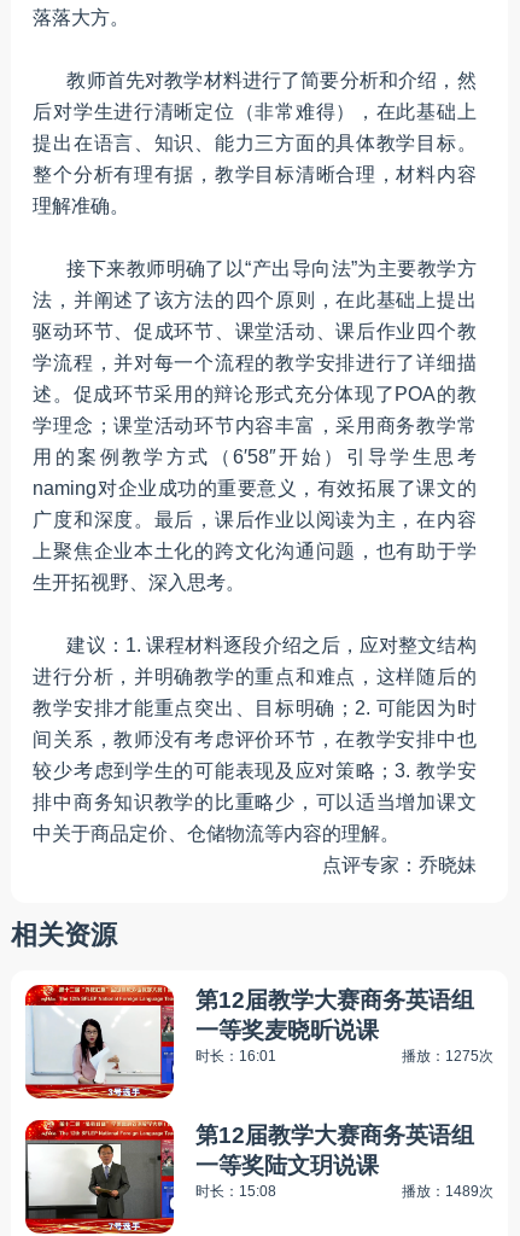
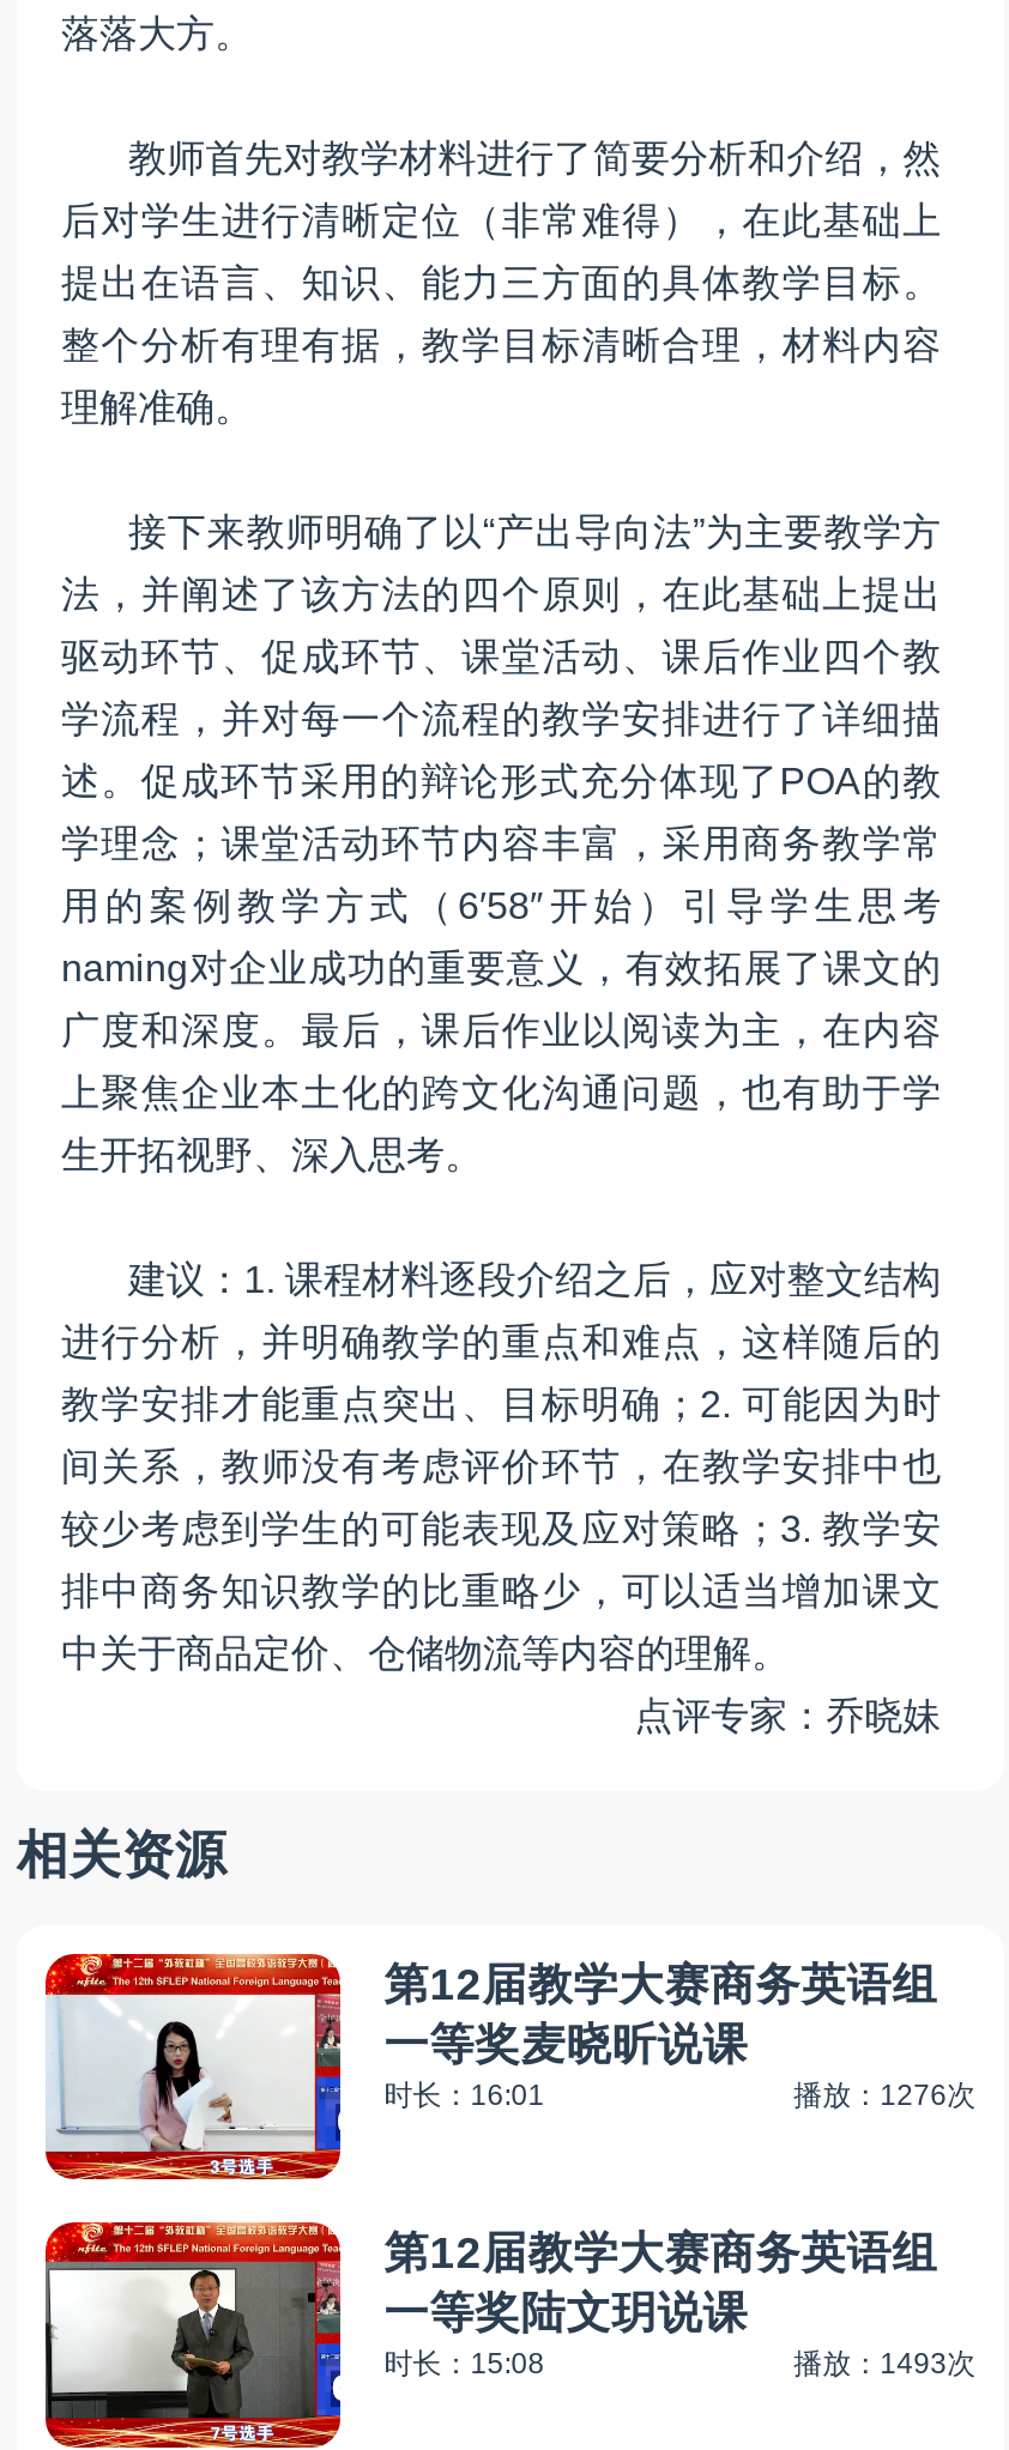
- 播放：1275次
+ 播放：1276次

- 播放：1489次
+ 播放：1493次
